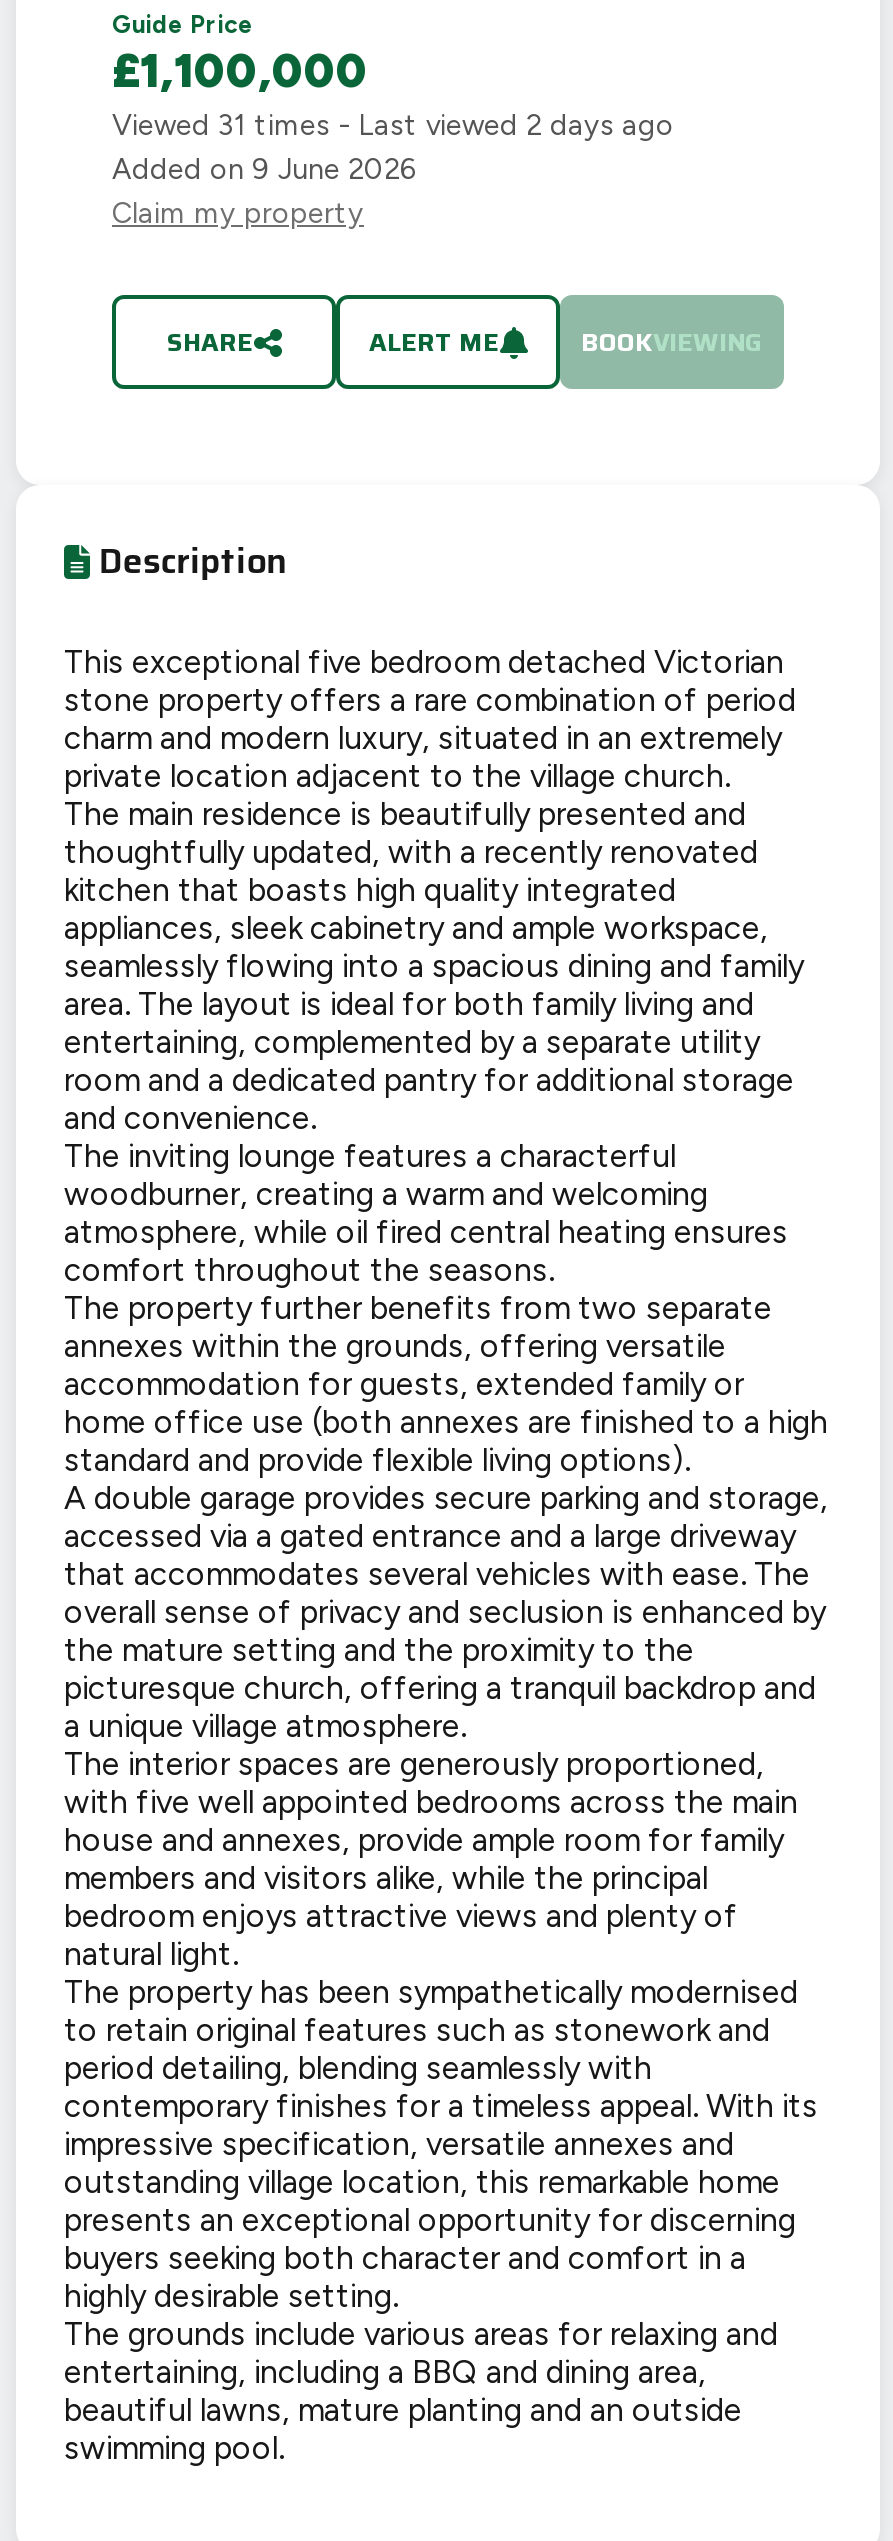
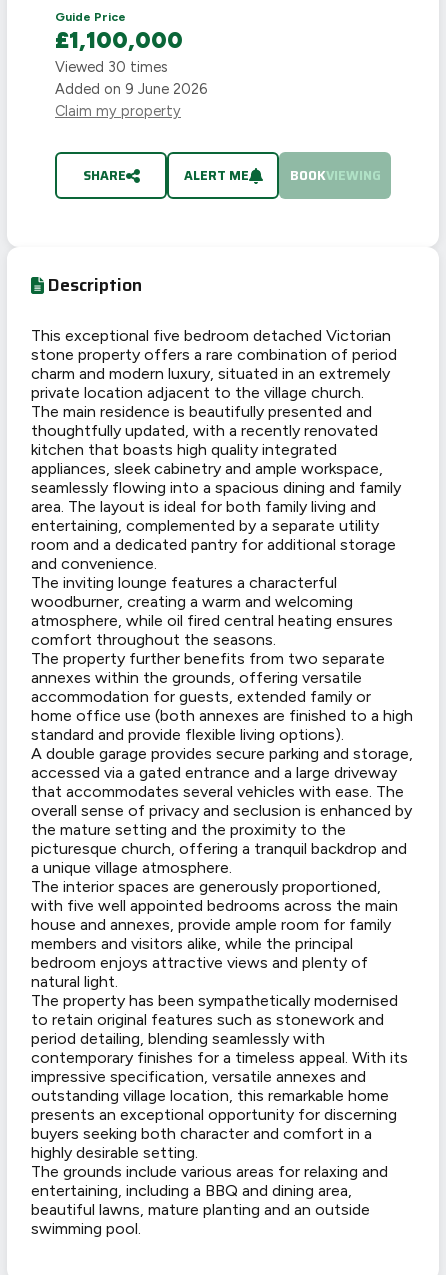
- Viewed 31 times - Last viewed 2 days ago
+ Viewed 30 times
